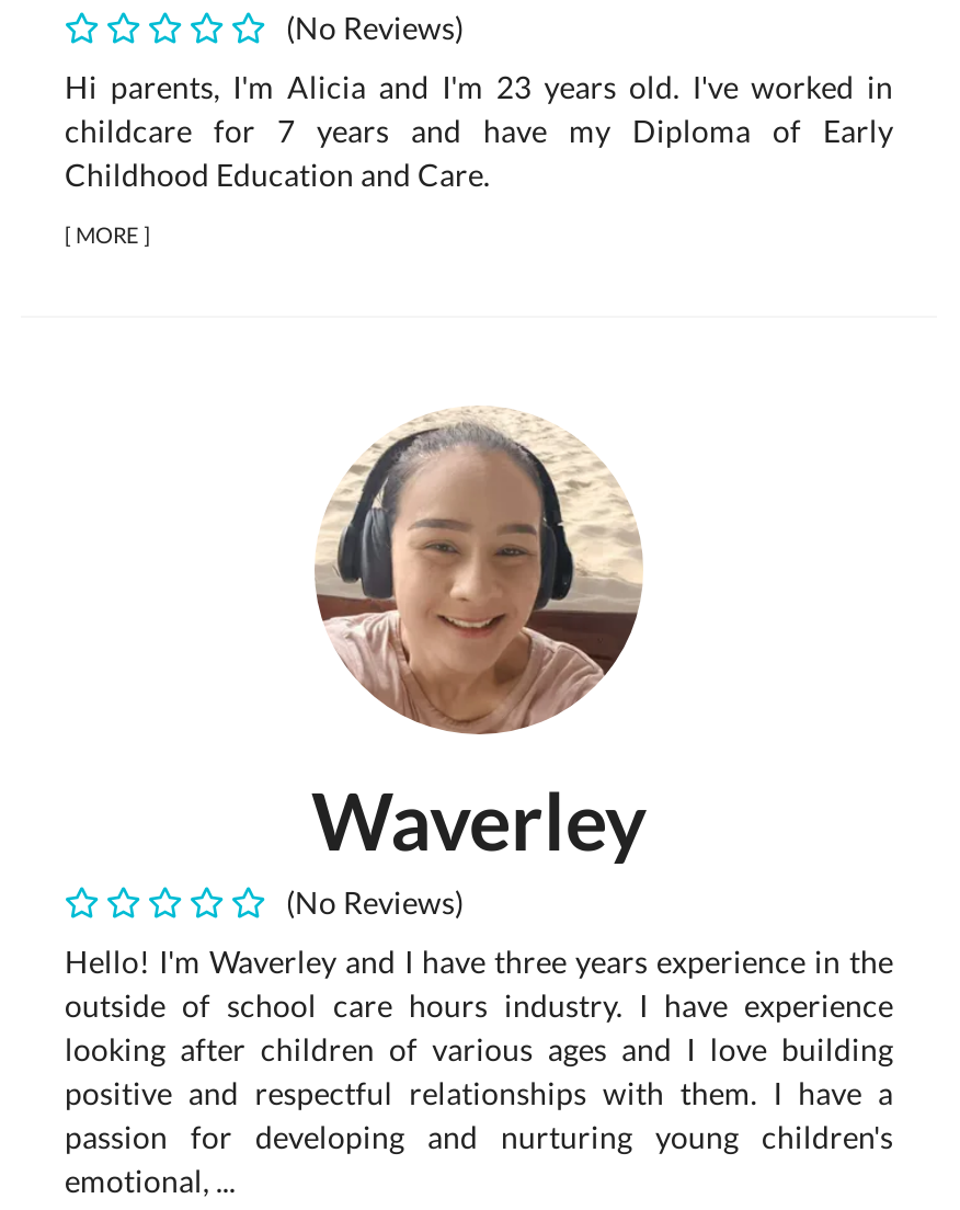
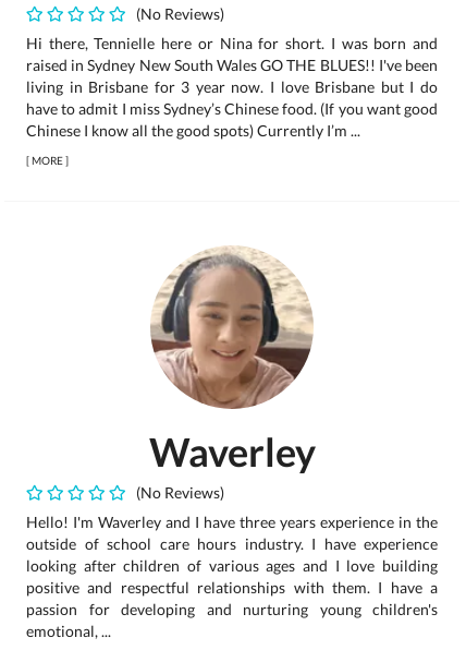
- Hi parents, I'm Alicia and I'm 23 years old. I've worked in
- childcare for 7 years and have my Diploma of Early
- Childhood Education and Care.
+ Hi there, Tennielle here or Nina for short. I was born and
+ raised in Sydney New South Wales GO THE BLUES!! I've been
+ living in Brisbane for 3 year now. I love Brisbane but I do
+ have to admit I miss Sydney’s Chinese food. (If you want good
+ Chinese I know all the good spots) Currently I’m ...
